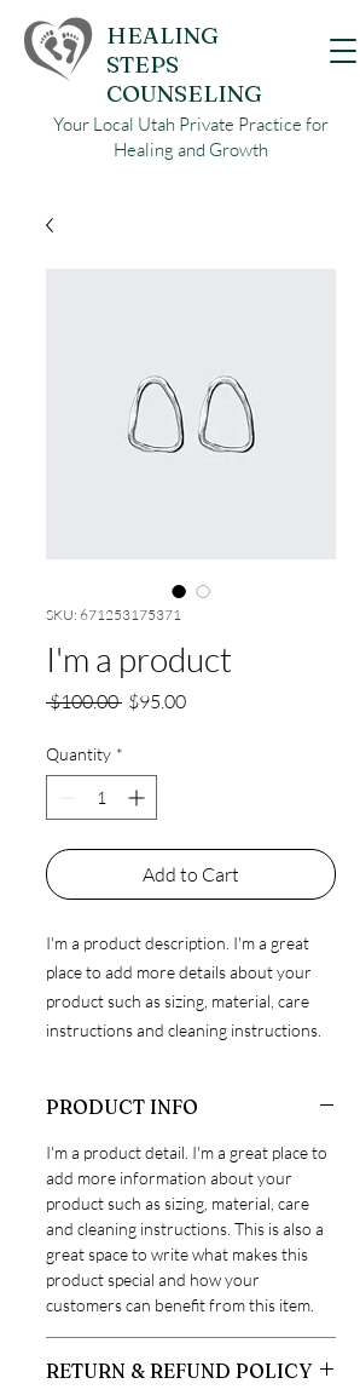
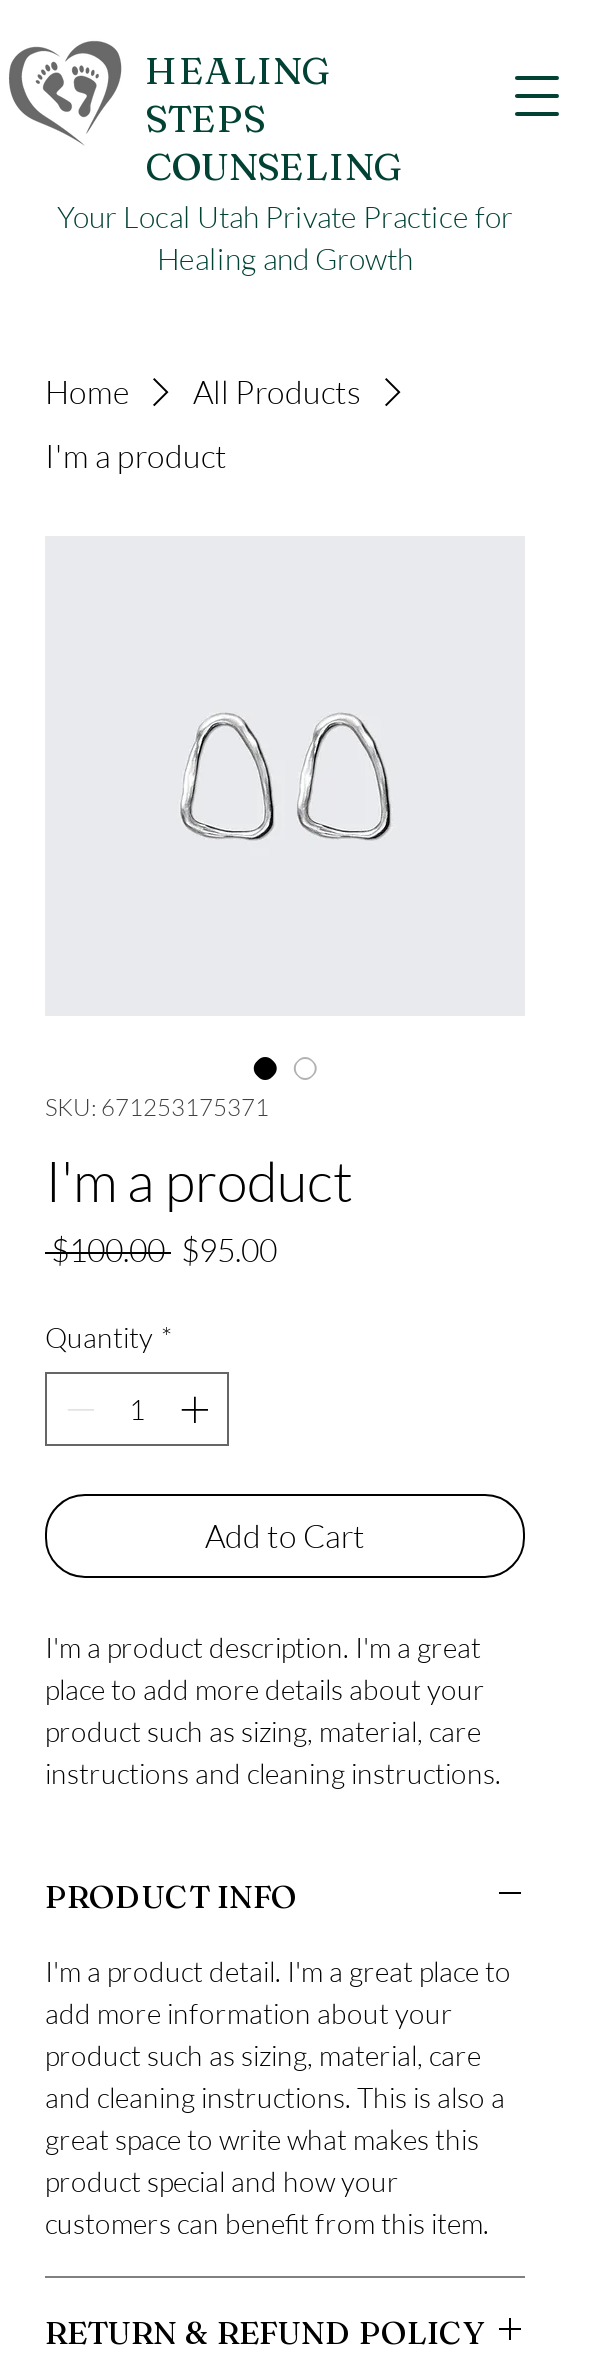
+ Home
+ All Products
+ I'm a product
